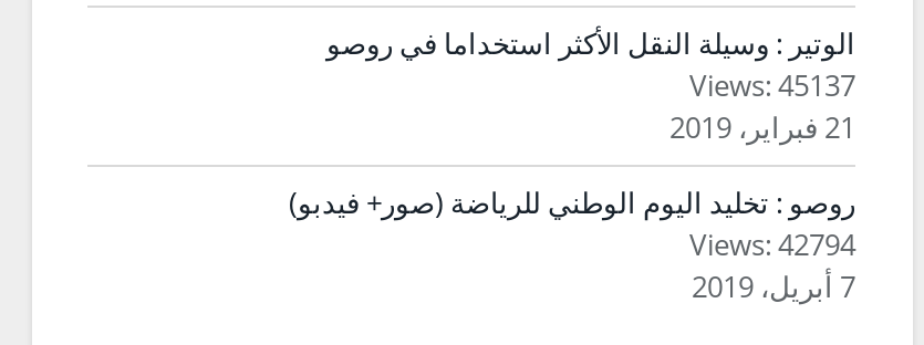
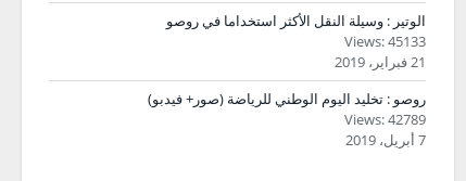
- Views: 45137
+ Views: 45133

- Views: 42794
+ Views: 42789
